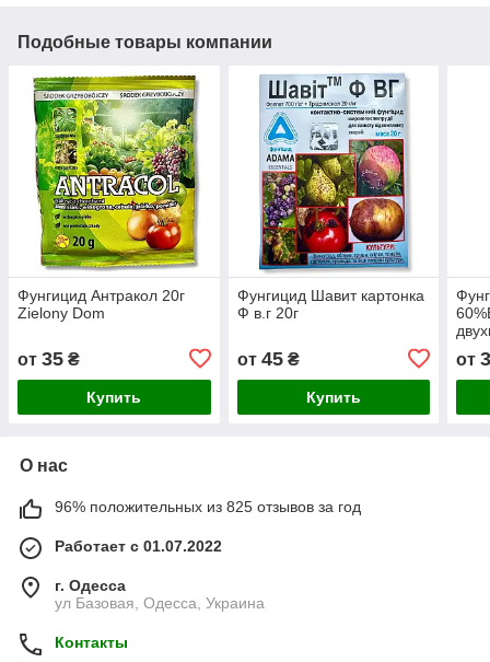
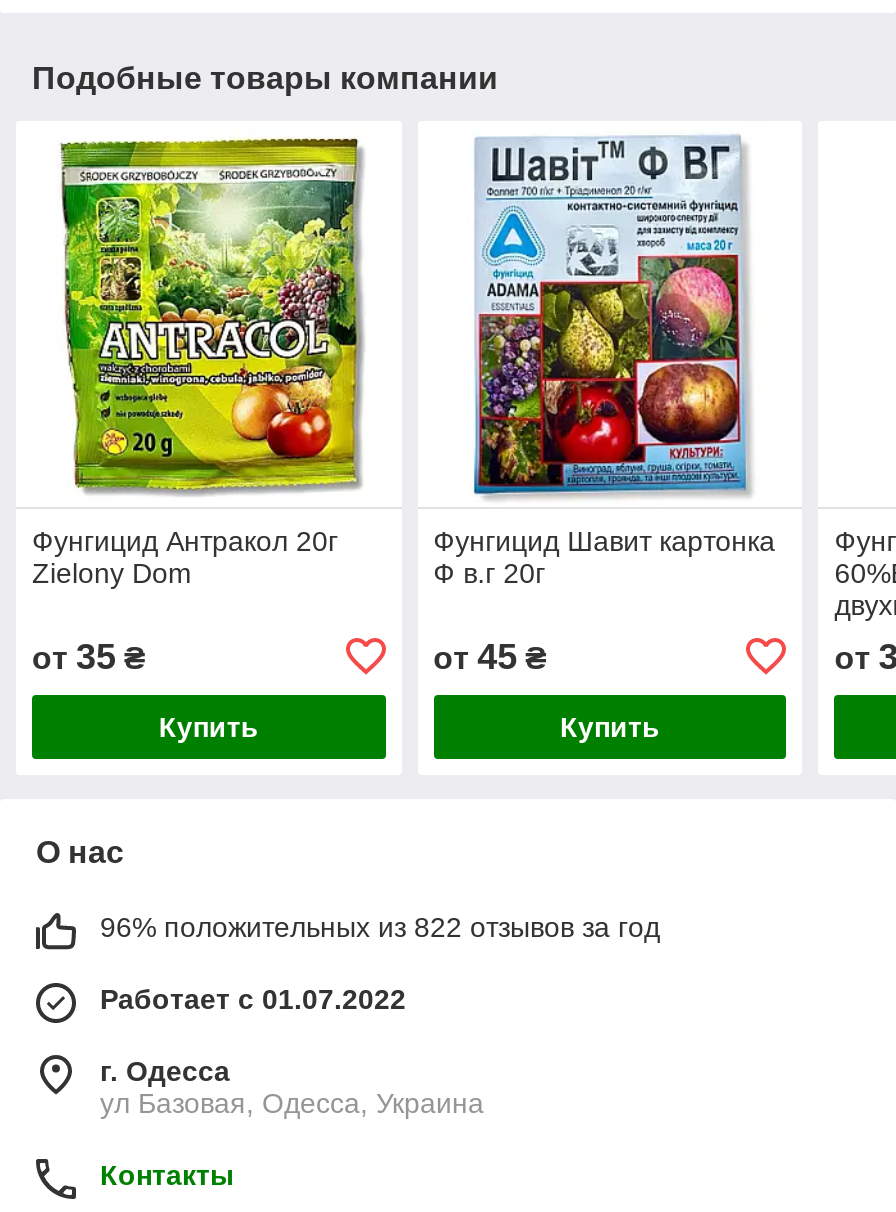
- 96% положительных из 825 отзывов за год
+ 96% положительных из 822 отзывов за год
